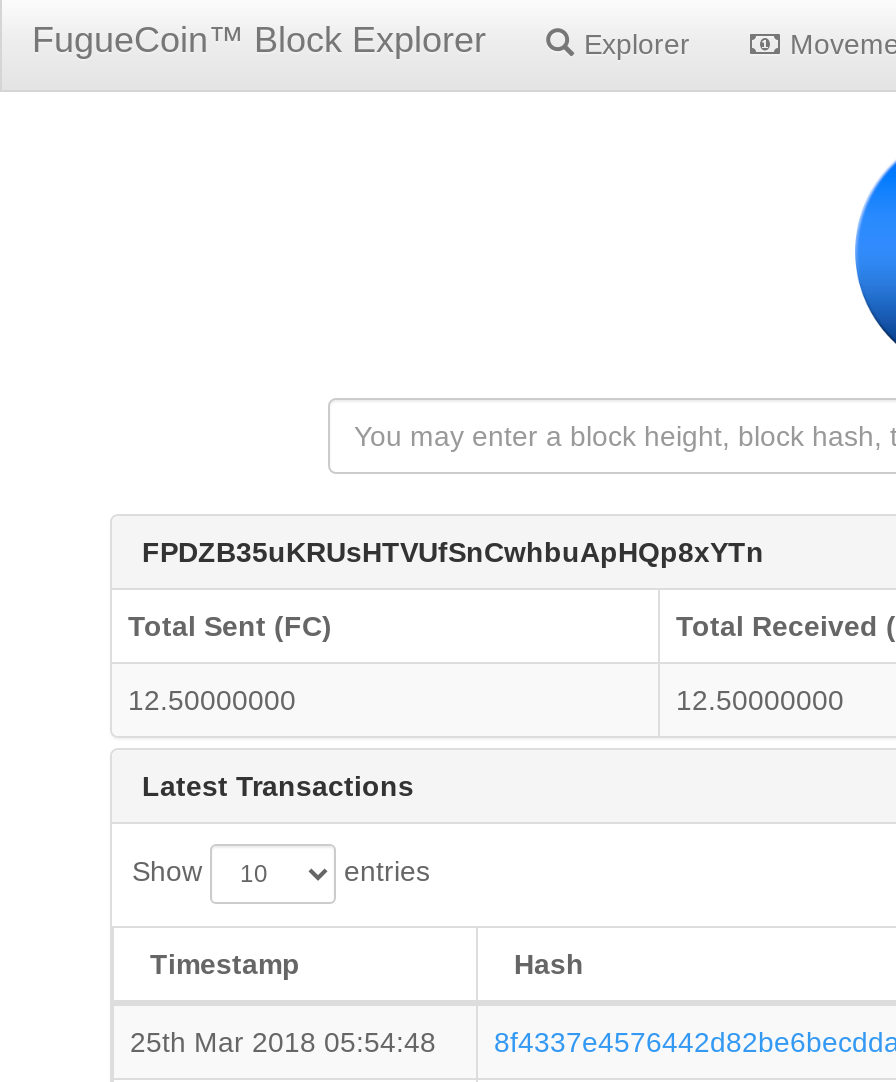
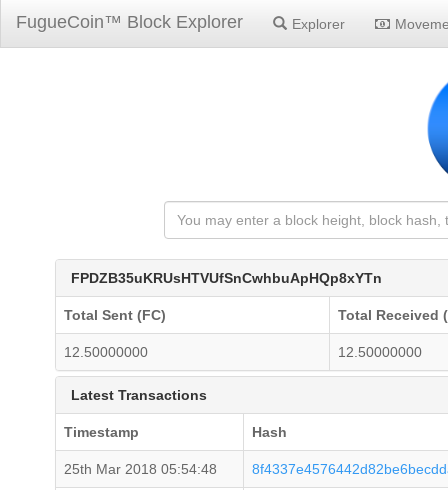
- Show
- entries
